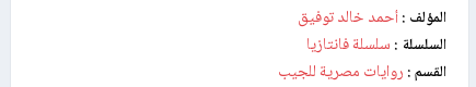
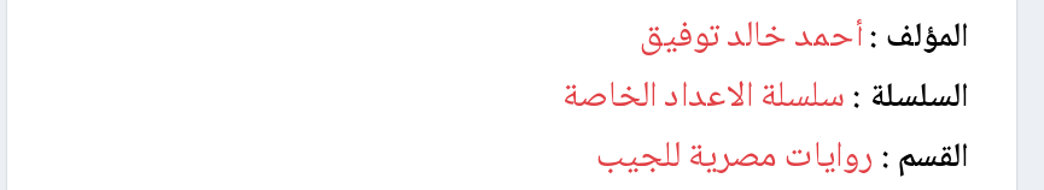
- السلسلة : سلسلة فانتازيا
+ السلسلة : سلسلة الاعداد الخاصة
